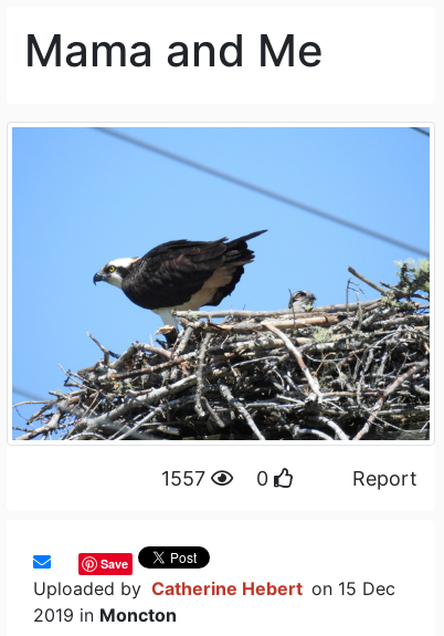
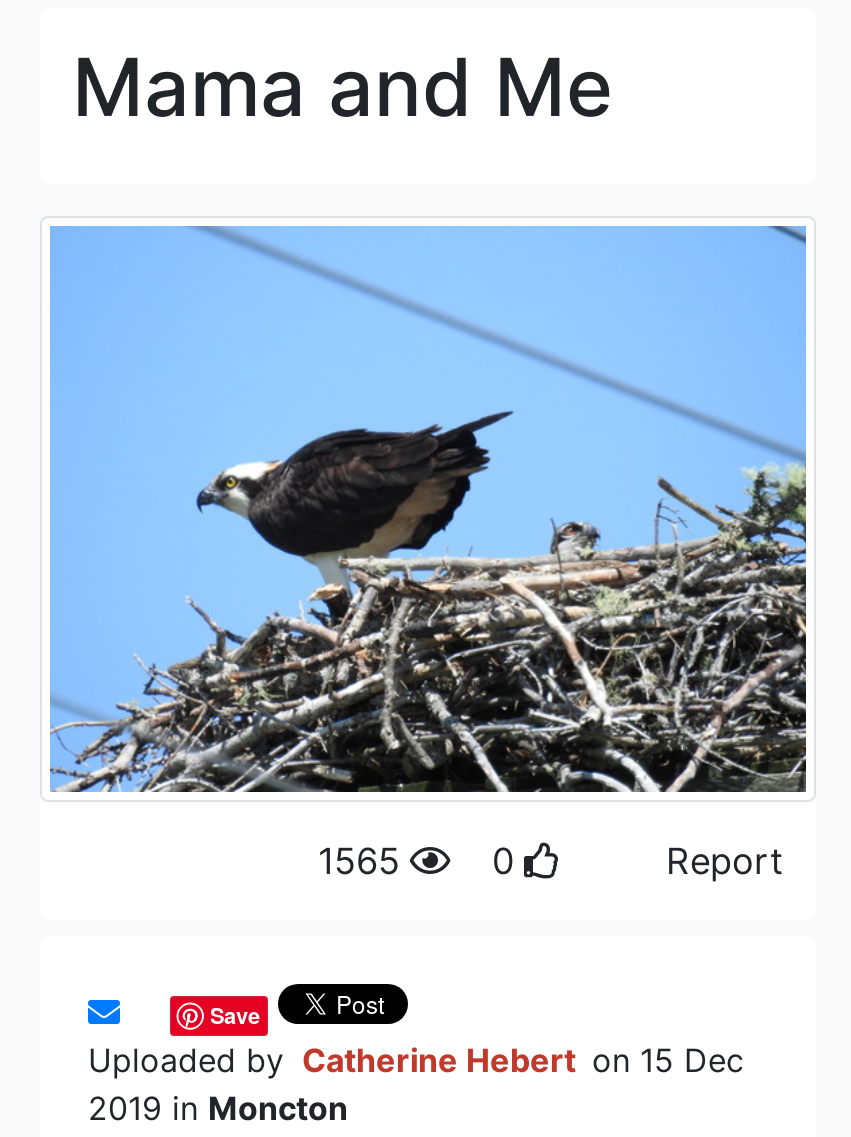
- 1557 0
+ 1565 0
